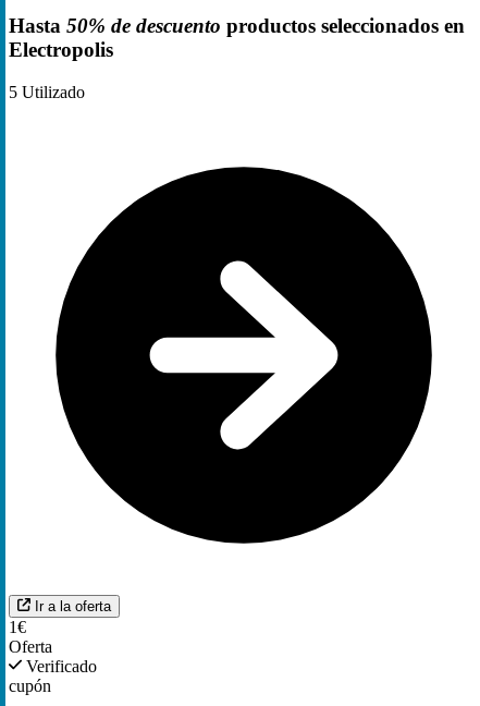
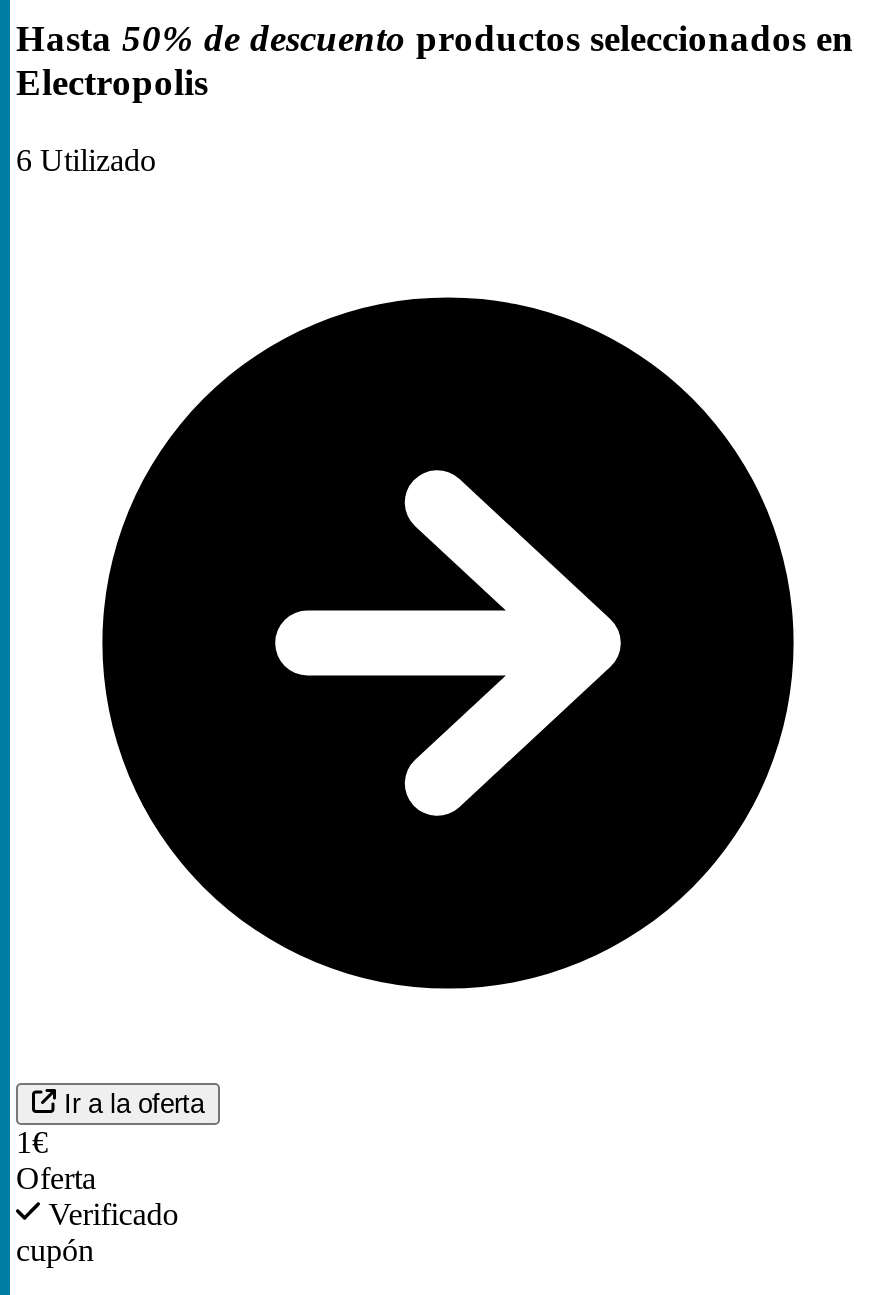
- 5 Utilizado
+ 6 Utilizado
